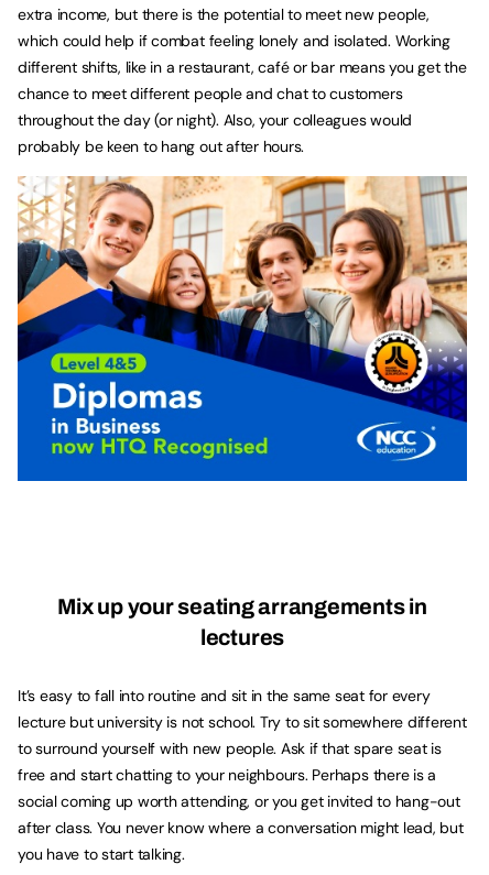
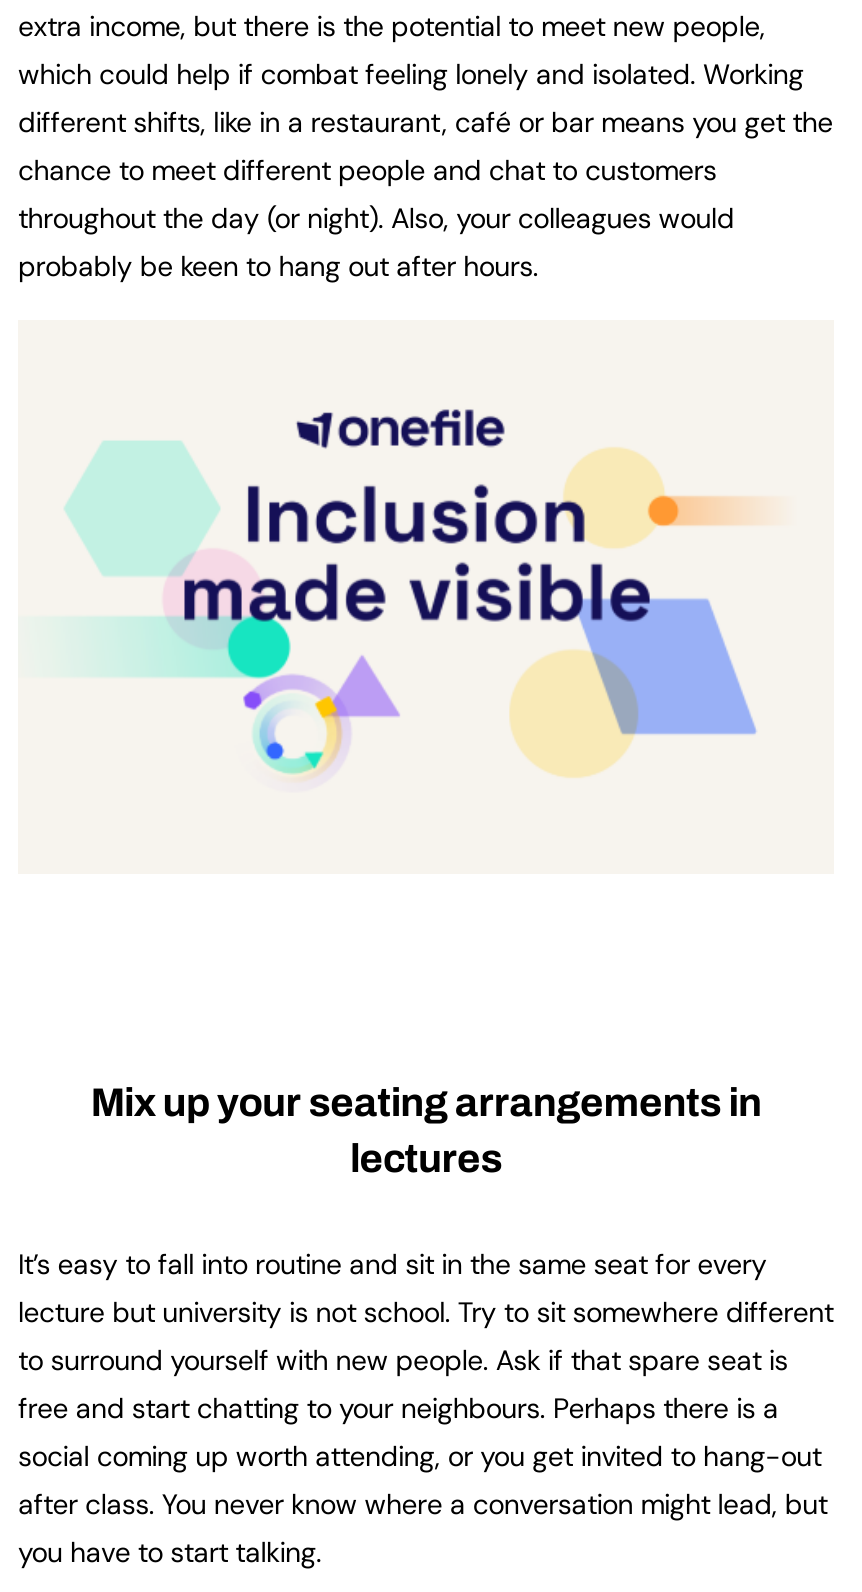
- [image]
+ [image]
